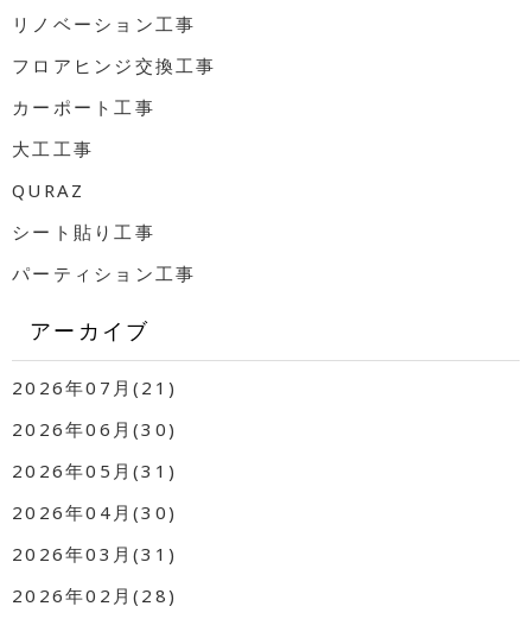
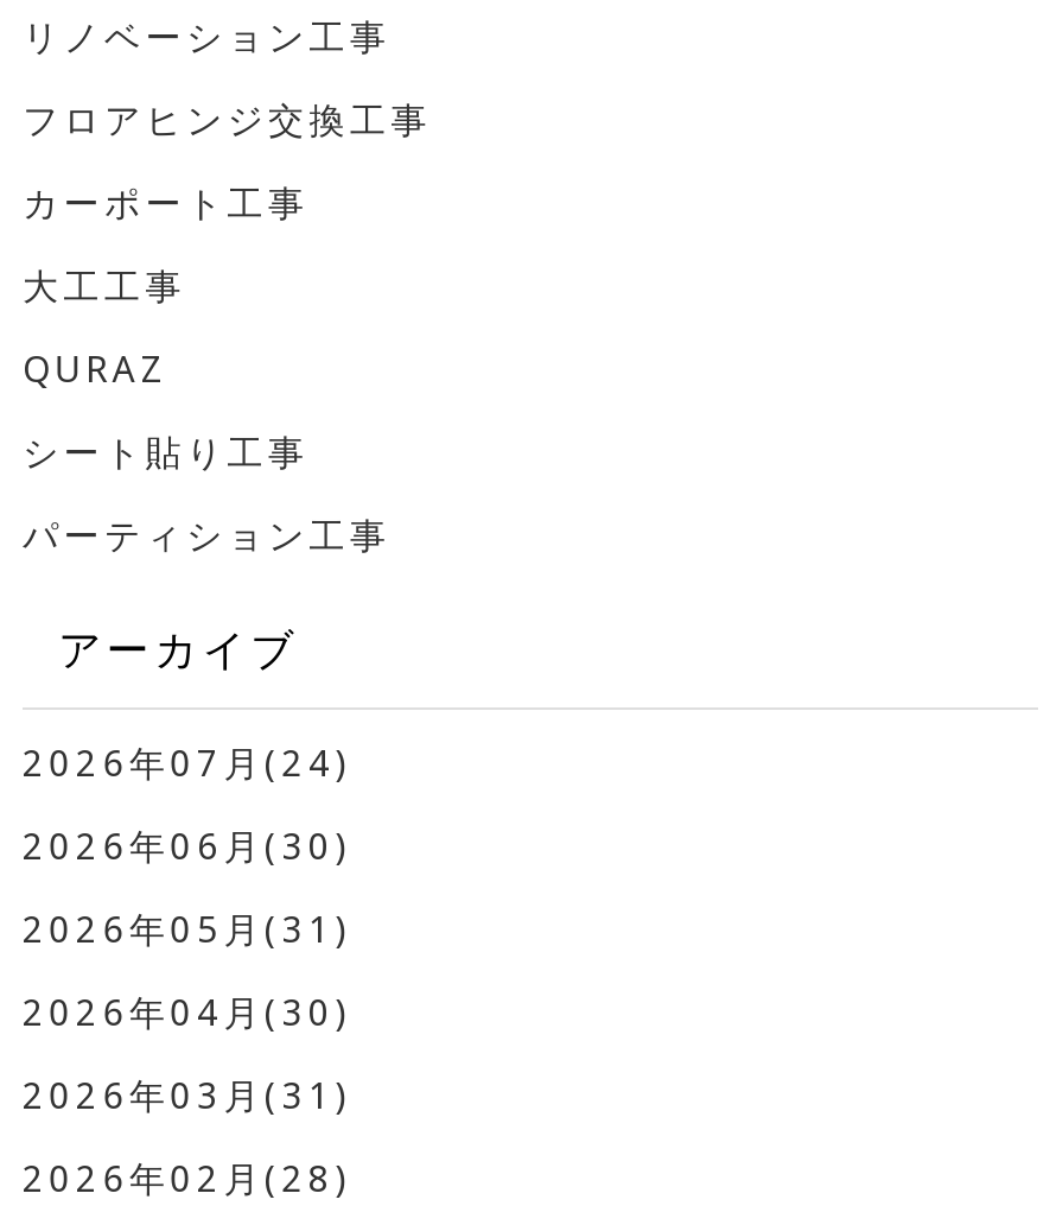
- 2026年07月(21)
+ 2026年07月(24)
